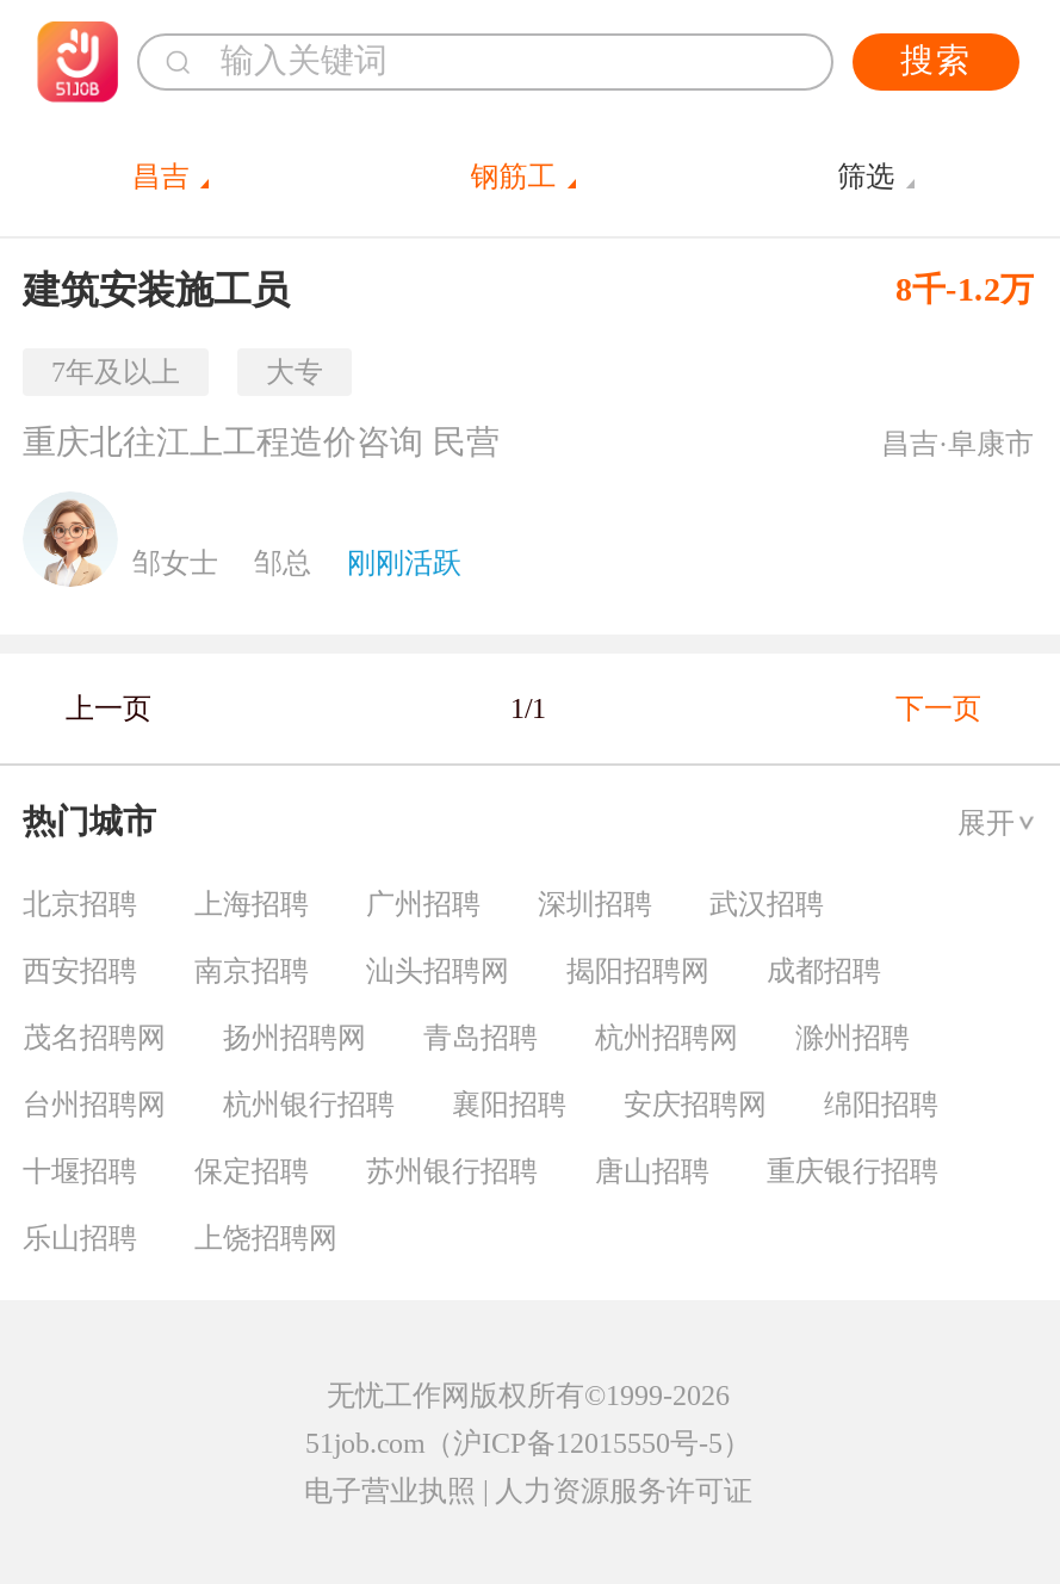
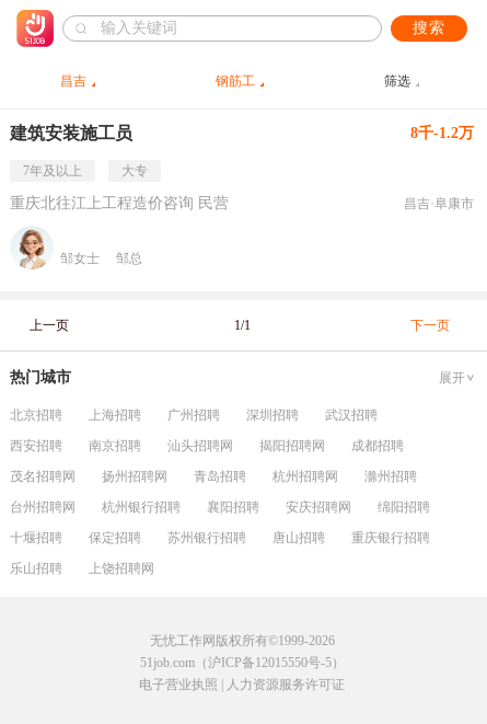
- 刚刚活跃
